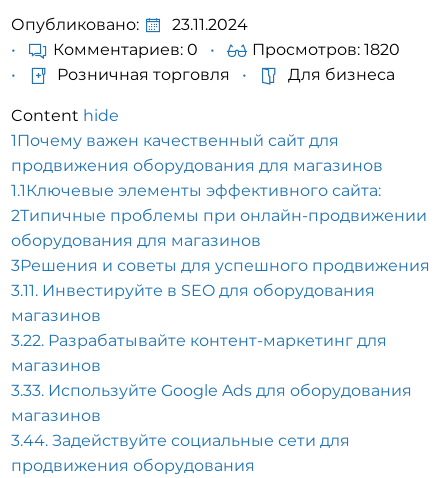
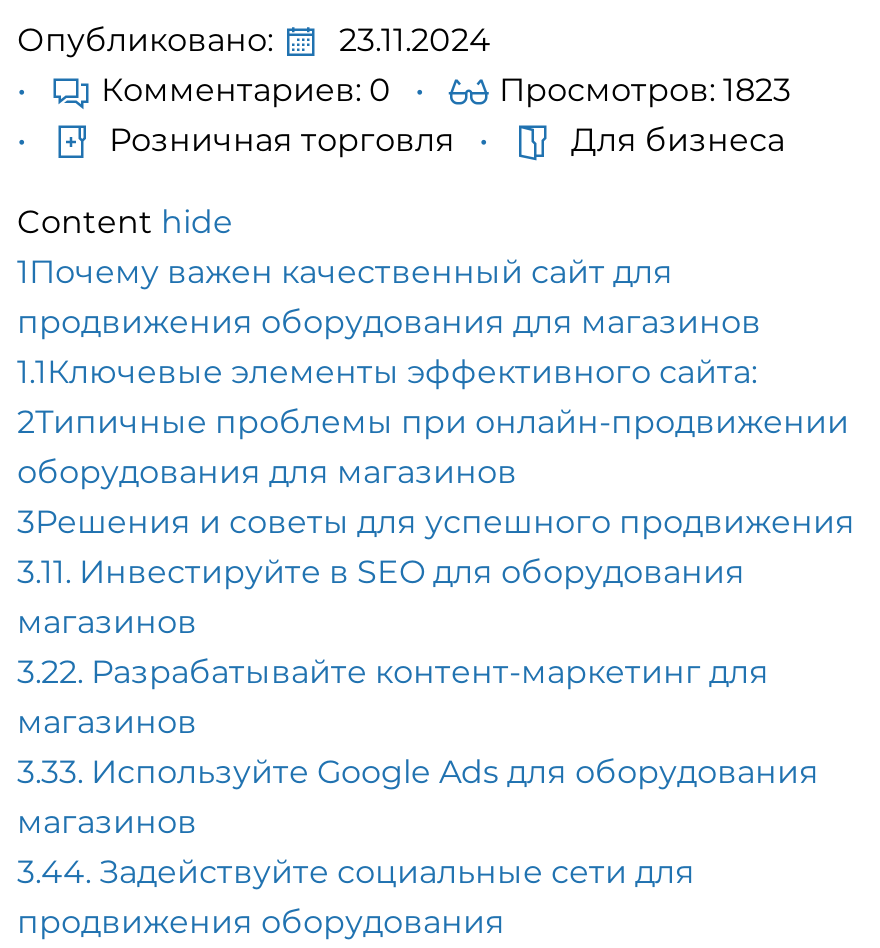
- Просмотров: 1820
+ Просмотров: 1823
